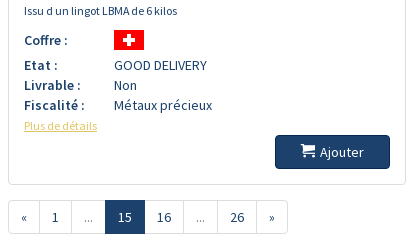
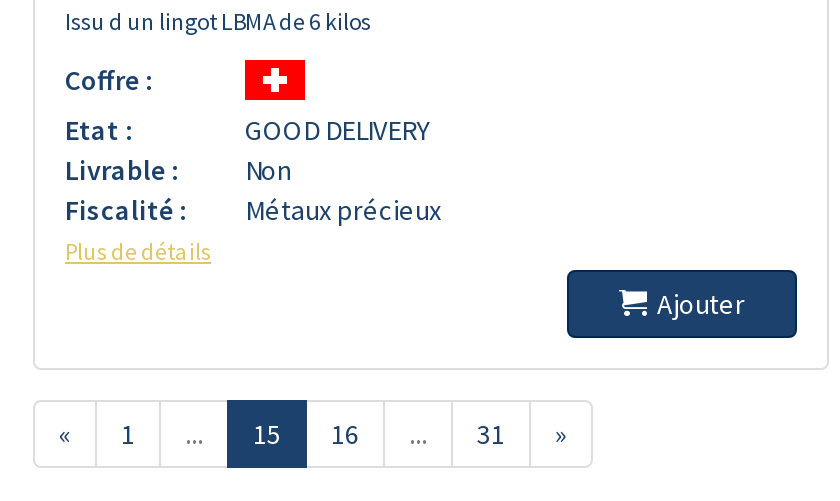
- 26
+ 31
